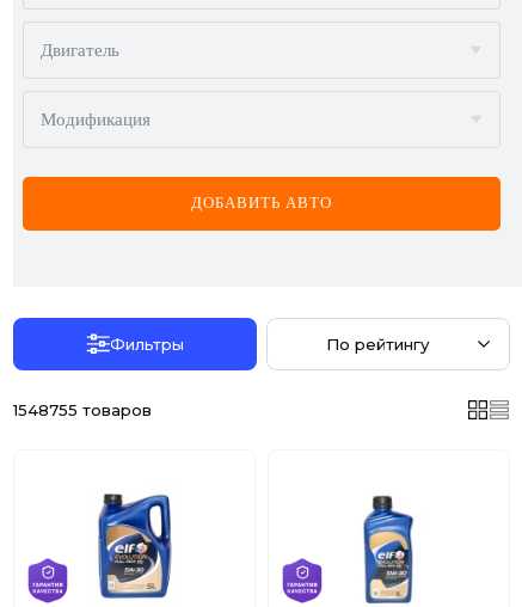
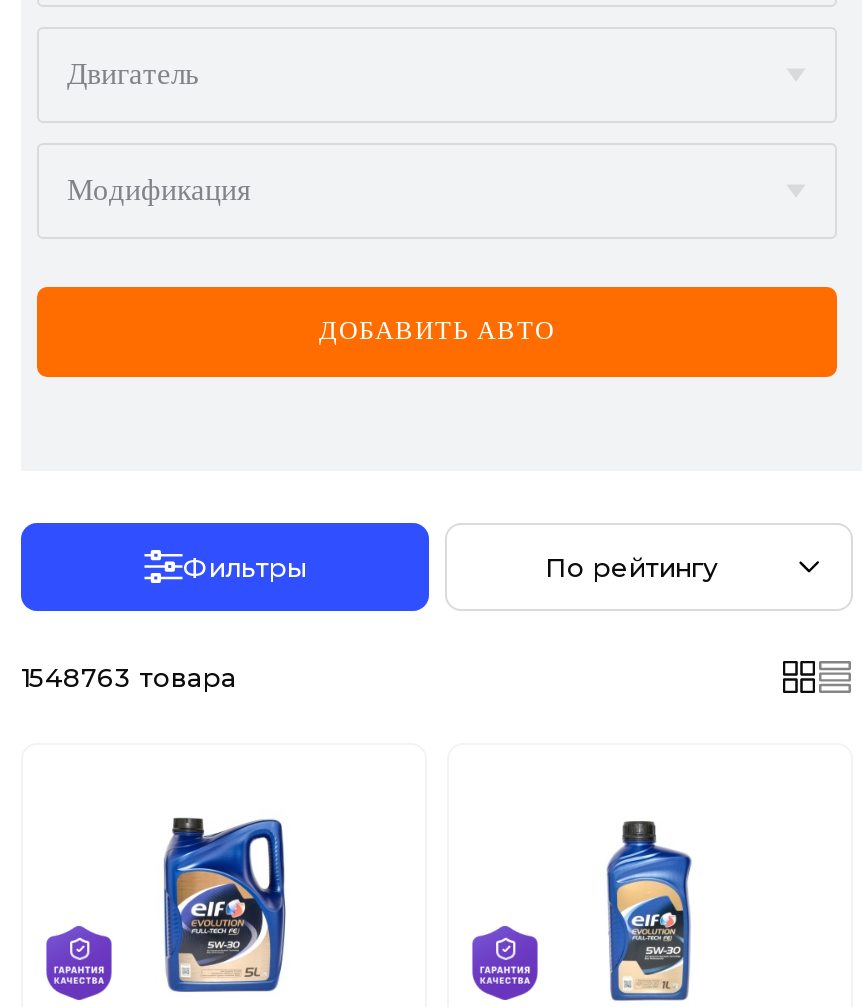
- 1548755 товаров
+ 1548763 товара
